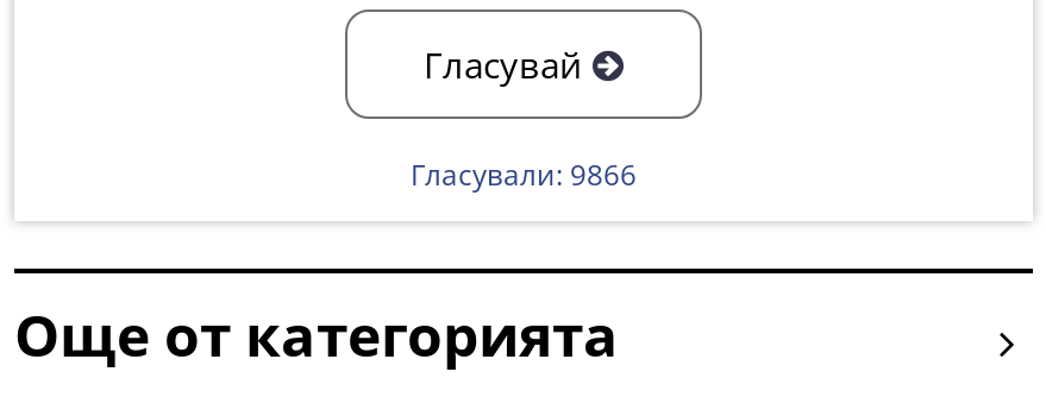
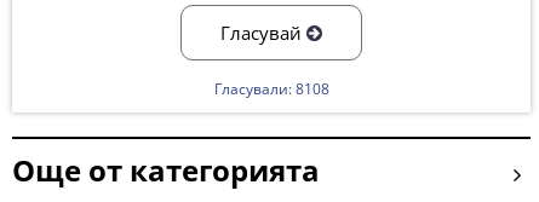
- Гласували: 9866
+ Гласували: 8108
